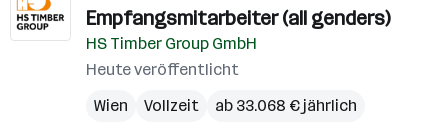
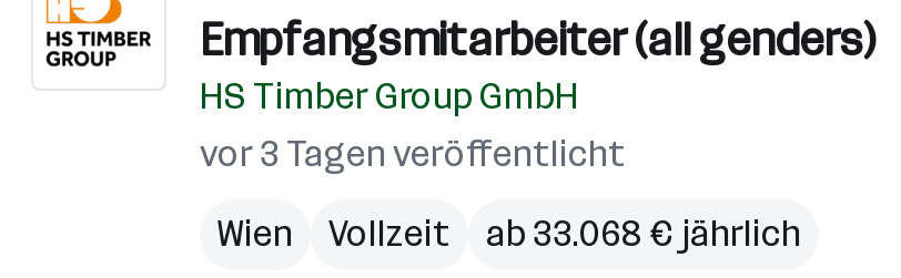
- Heute veröffentlicht
+ vor 3 Tagen veröffentlicht
